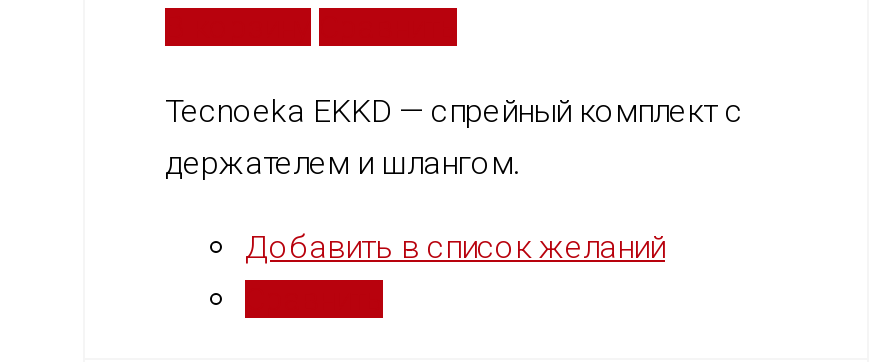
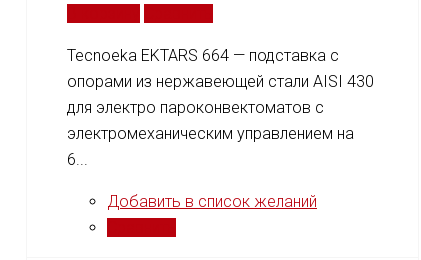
- Tecnoeka EKKD — спрейный комплект с
- держателем и шлангом.
+ Tecnoeka EKTARS 664 — подставка с
+ опорами из нержавеющей стали AISI 430
+ для электро пароконвектоматов с
+ электромеханическим управлением на
+ 6...
